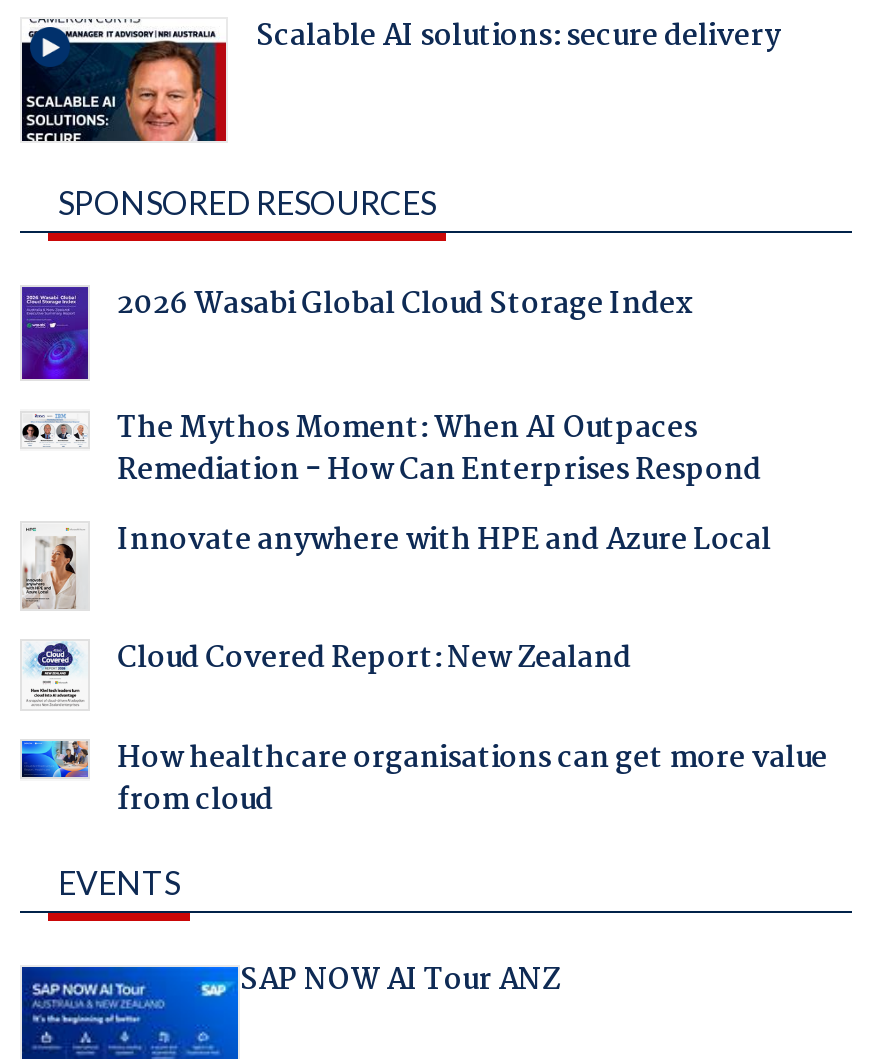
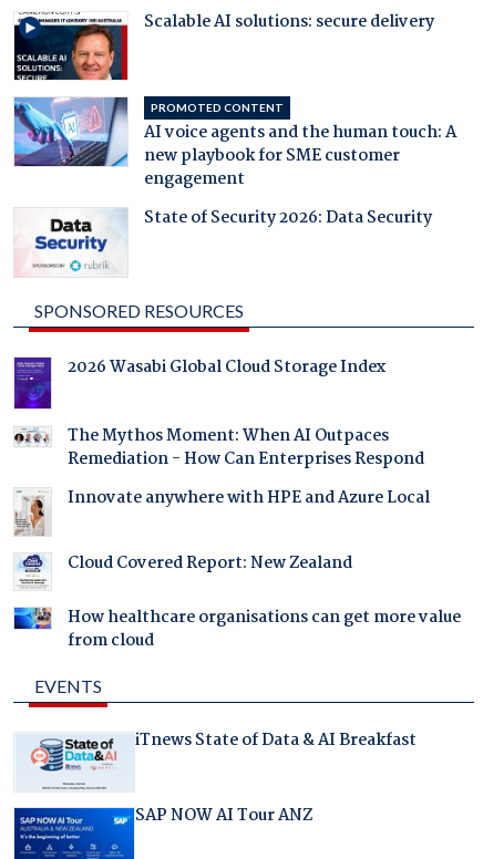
+ [image]
+ PROMOTED CONTENT
+ AI voice agents and the human touch: A
+ new playbook for SME customer
+ engagement
+ State of Security 2026: Data Security

+ [image]

+ [image]
+ iTnews State of Data & AI Breakfast
